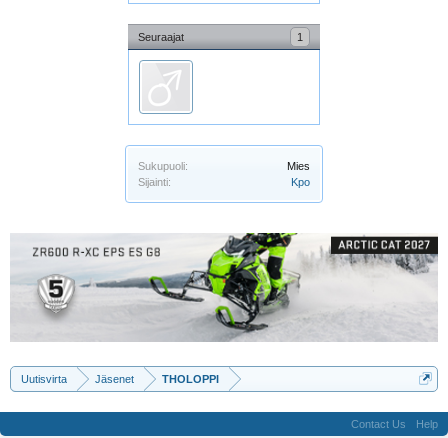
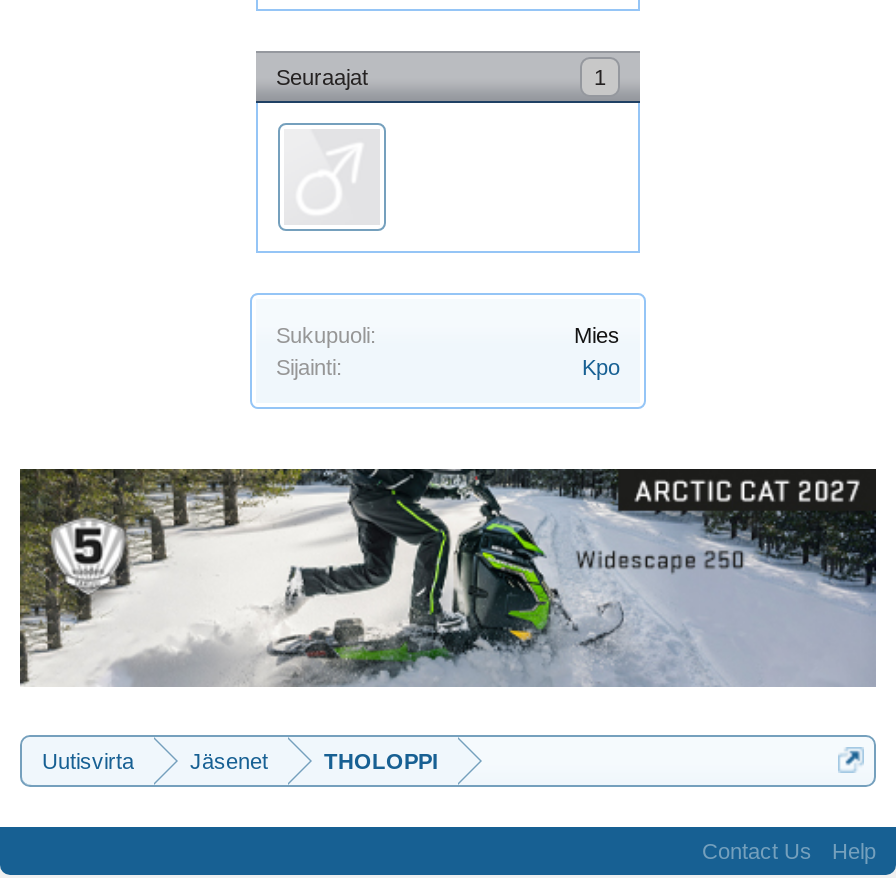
- [image]
+ [image]
